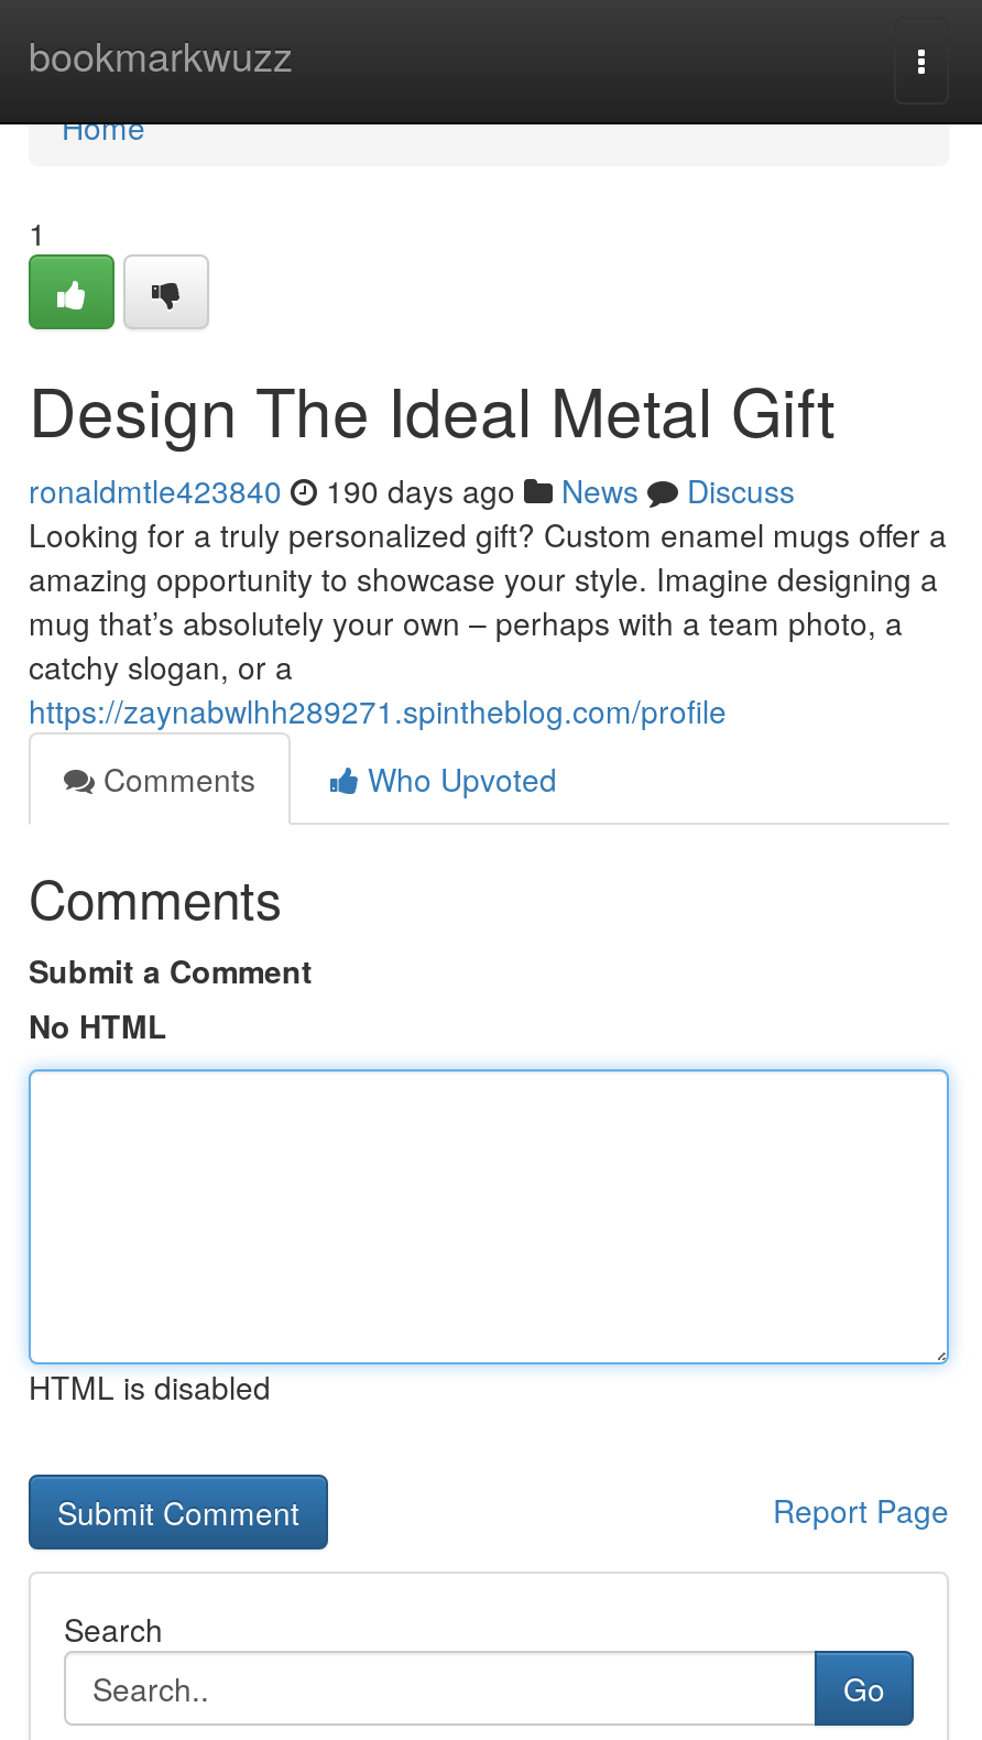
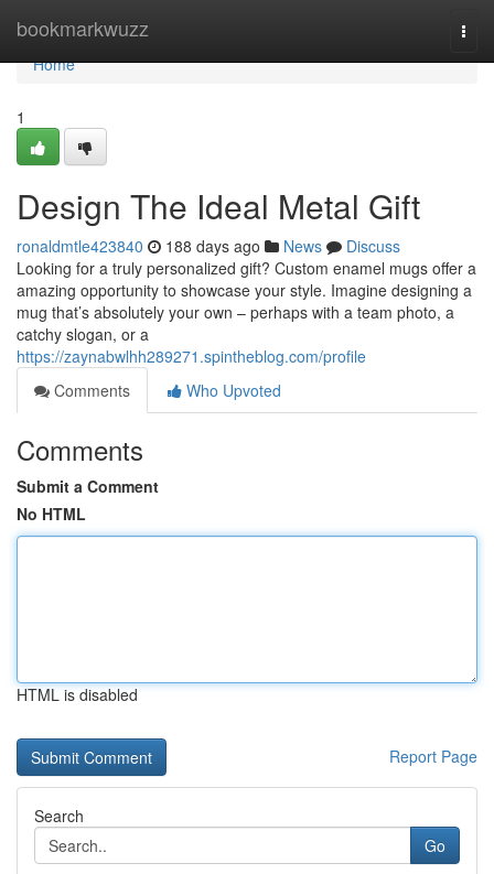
- ronaldmtle423840 190 days ago News Discuss
+ ronaldmtle423840 188 days ago News Discuss
